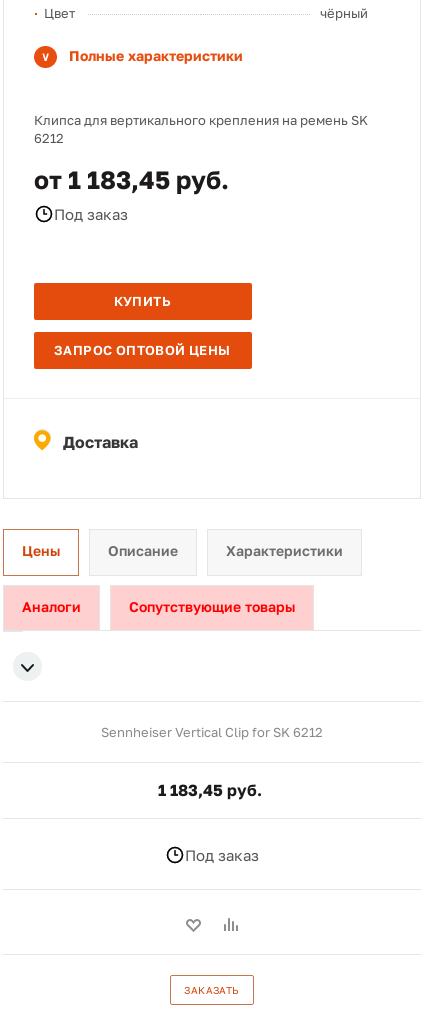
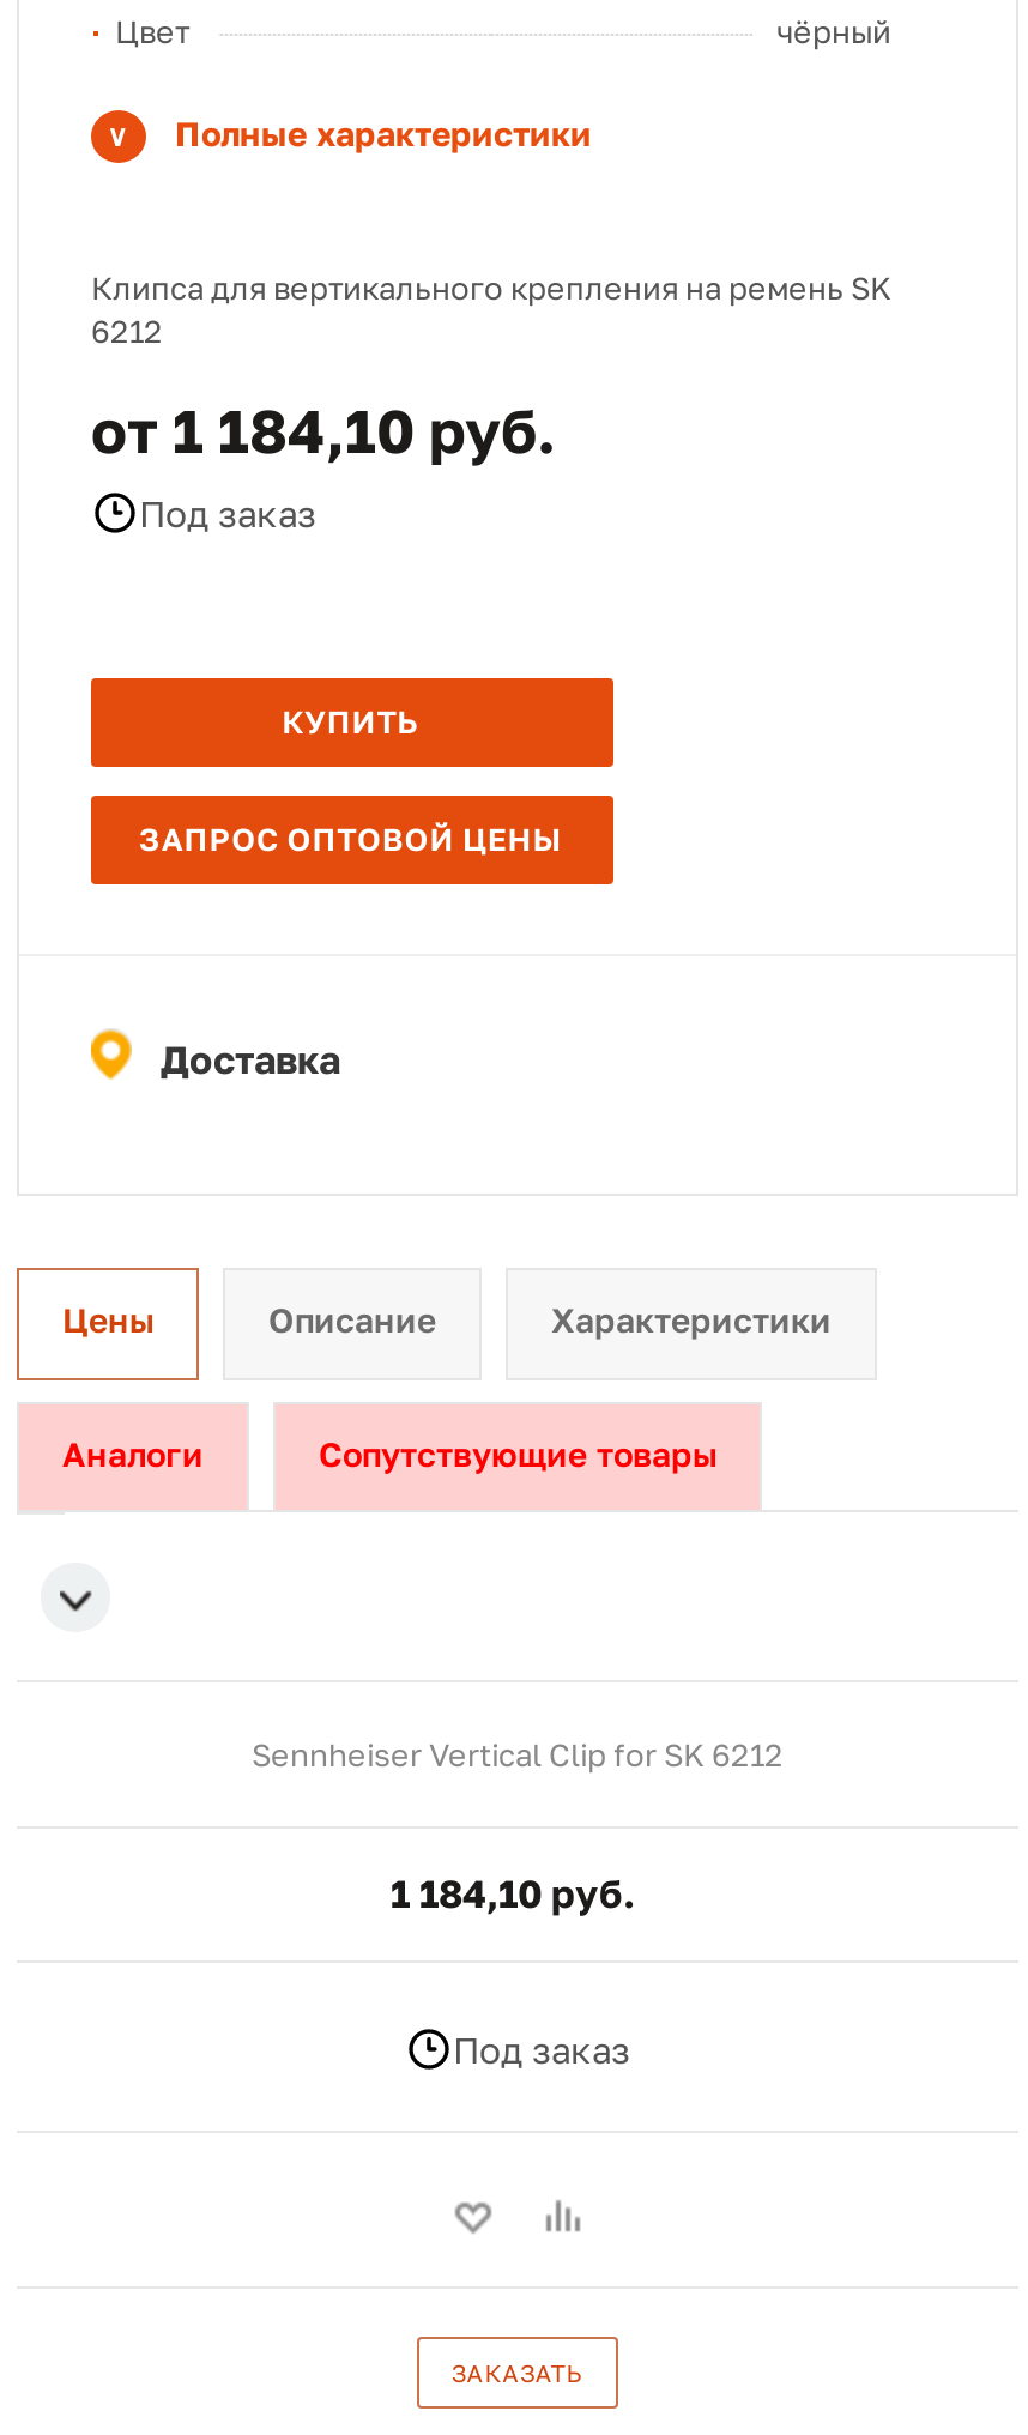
- от 1 183,45 руб.
+ от 1 184,10 руб.

- 1 183,45 руб.
+ 1 184,10 руб.
